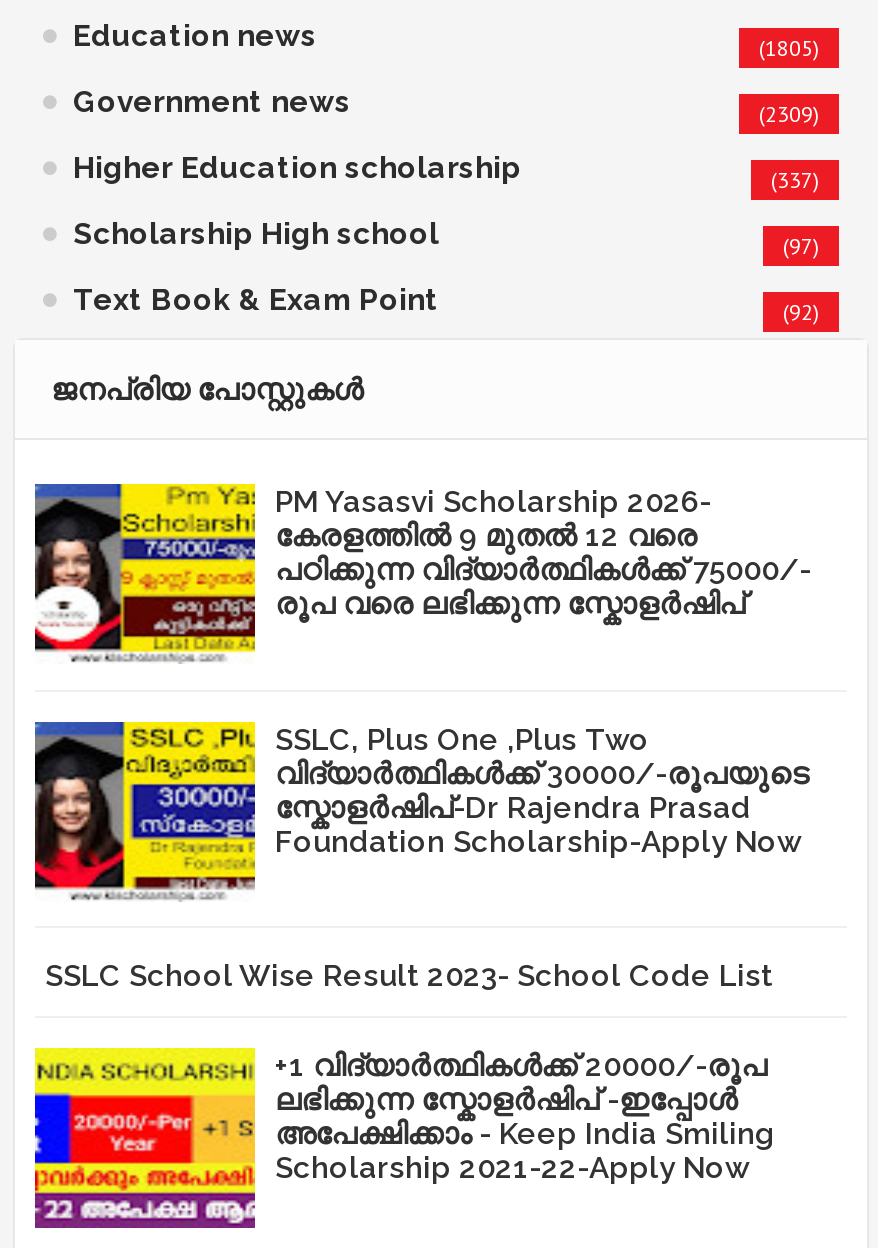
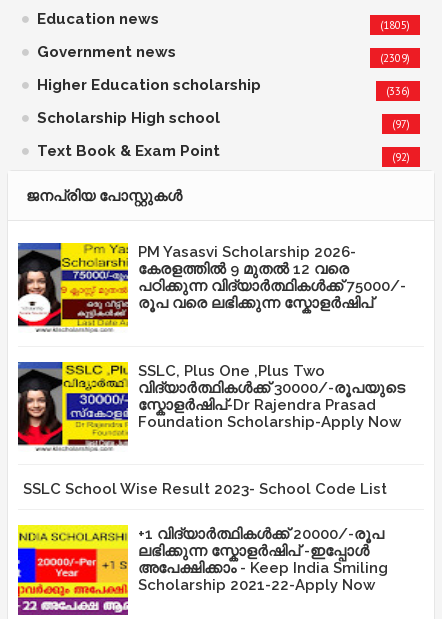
- (337)
+ (336)
